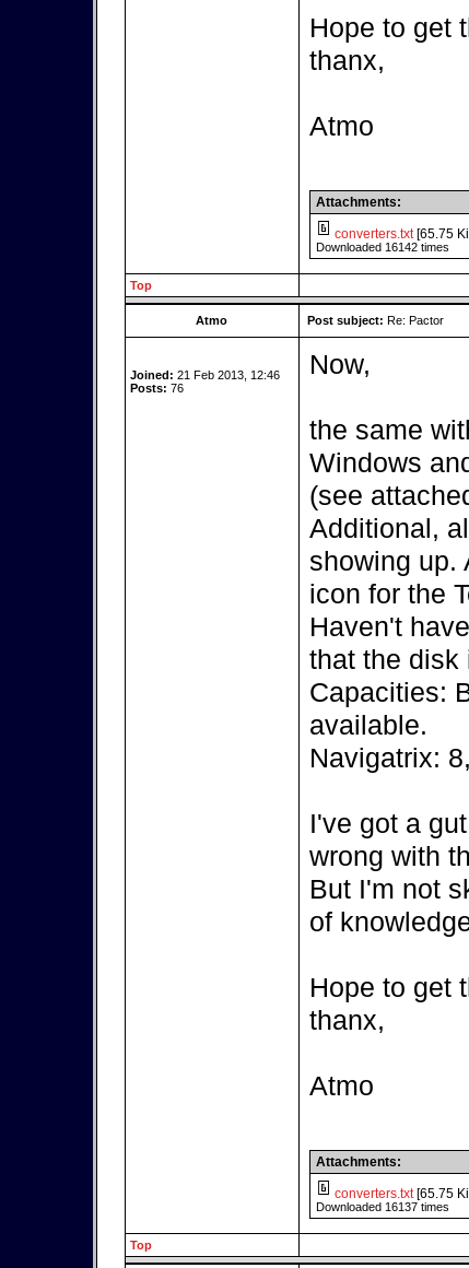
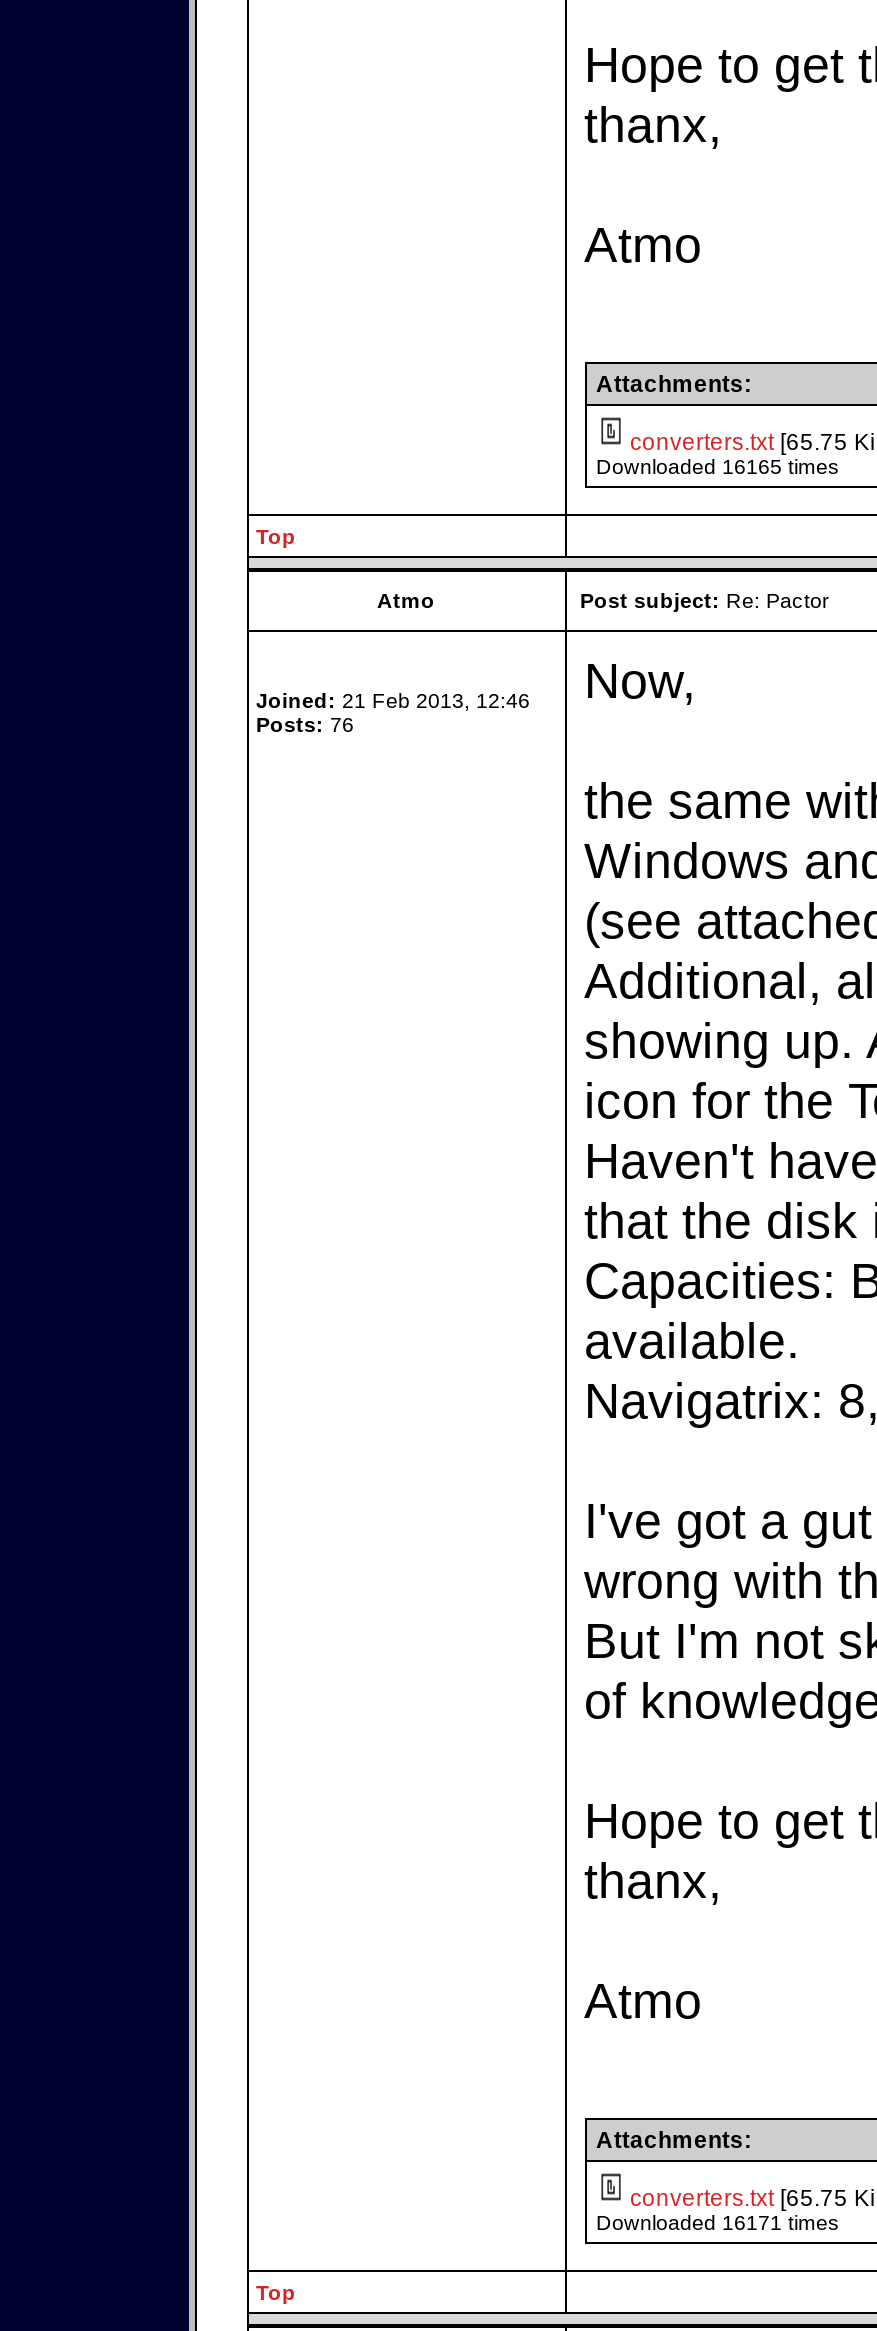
- Downloaded 16142 times
+ Downloaded 16165 times

- Downloaded 16137 times
+ Downloaded 16171 times
